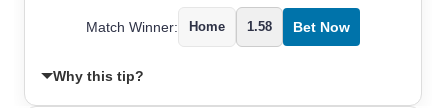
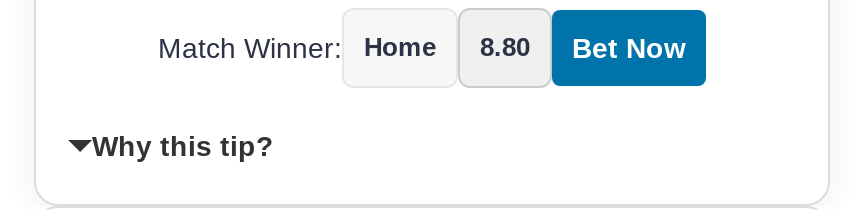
- Match Winner: Home 1.58 Bet Now
+ Match Winner: Home 8.80 Bet Now
